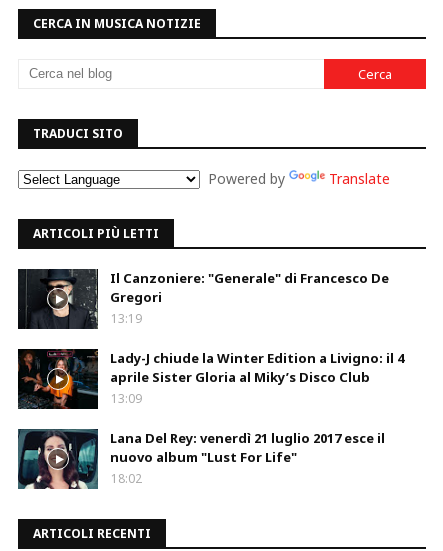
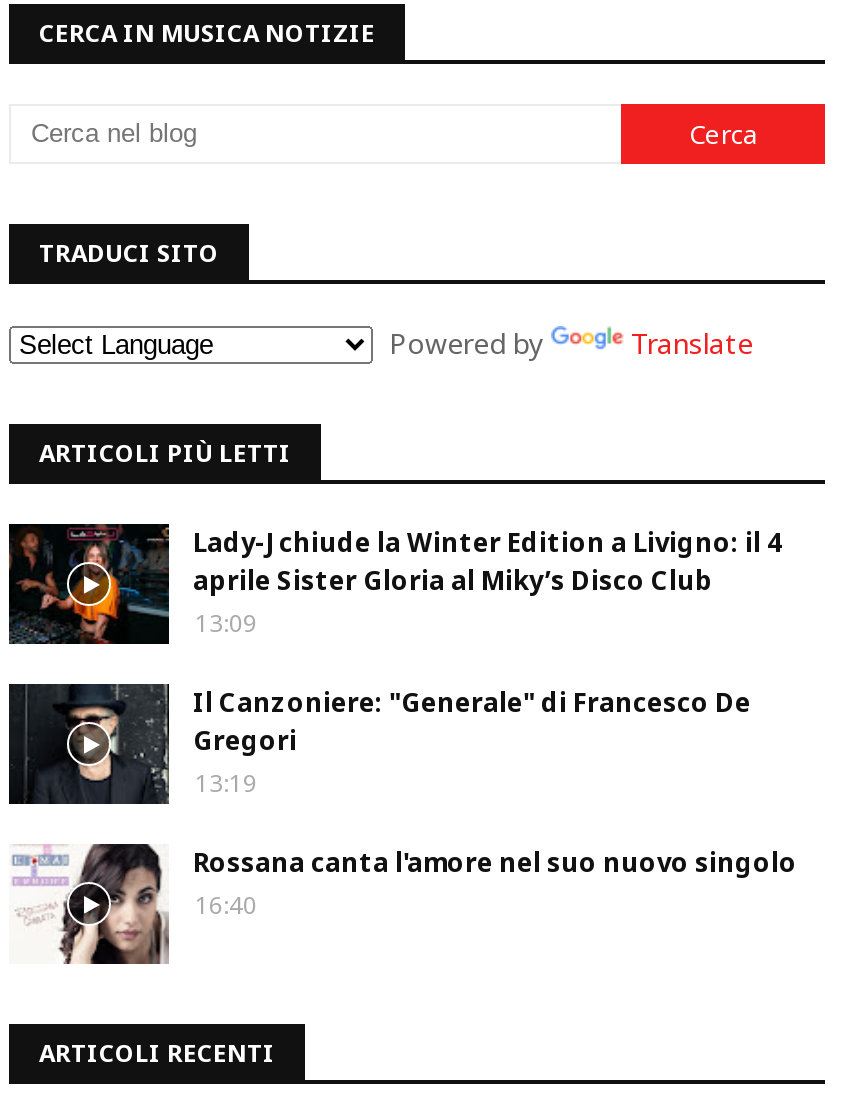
moved down: [image] | Il Canzoniere: "Generale" di Francesco De | Gregori | 13:19

moved up: [image] | Lady-J chiude la Winter Edition a Livigno: il 4 | aprile Sister Gloria al Miky’s Disco Club | 13:09

- [image]
- Lana Del Rey: venerdì 21 luglio 2017 esce il
- nuovo album "Lust For Life"
- 18:02
+ [image]
+ Rossana canta l'amore nel suo nuovo singolo
+ 16:40
